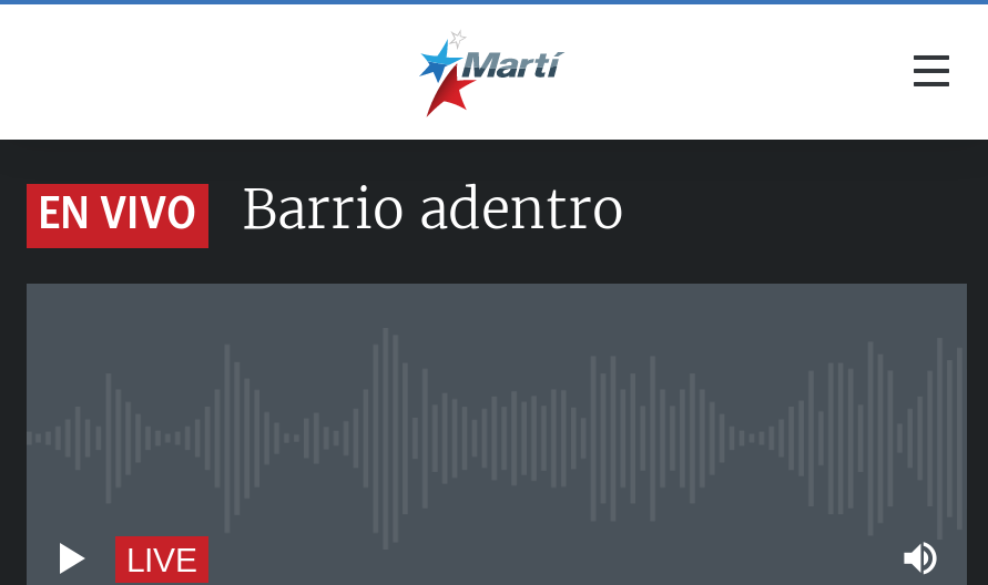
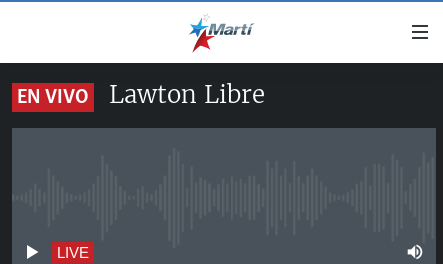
- Barrio adentro
+ Lawton Libre
